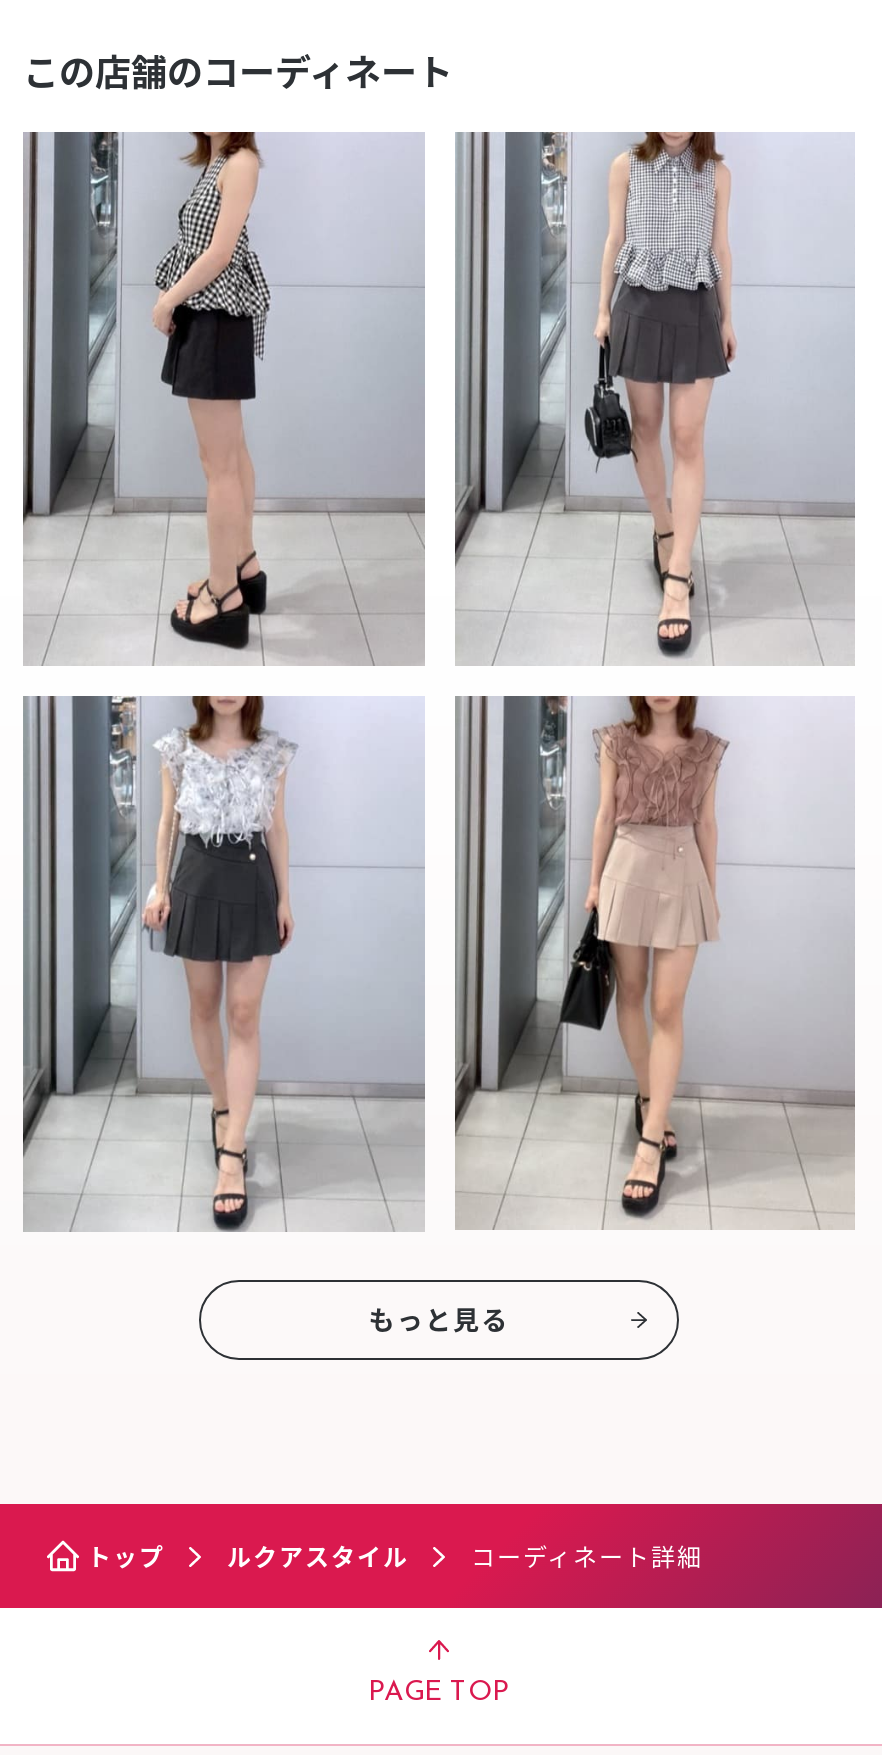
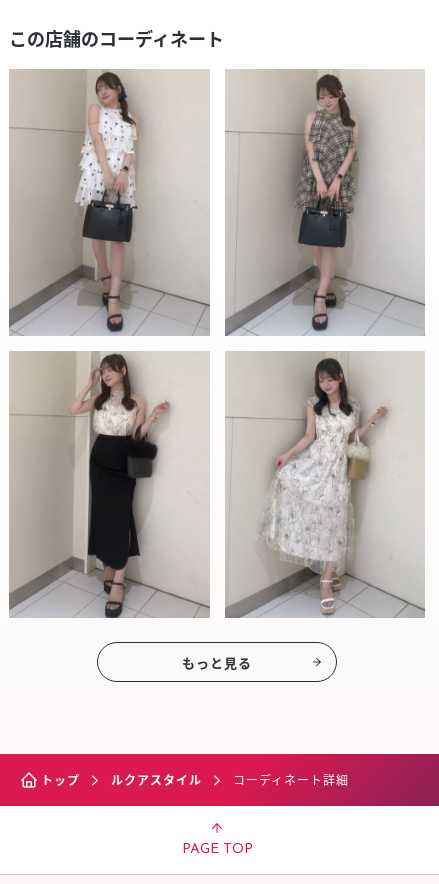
- [image]
+ [image]

- [image]
+ [image]

- [image]
+ [image]

- [image]
+ [image]
